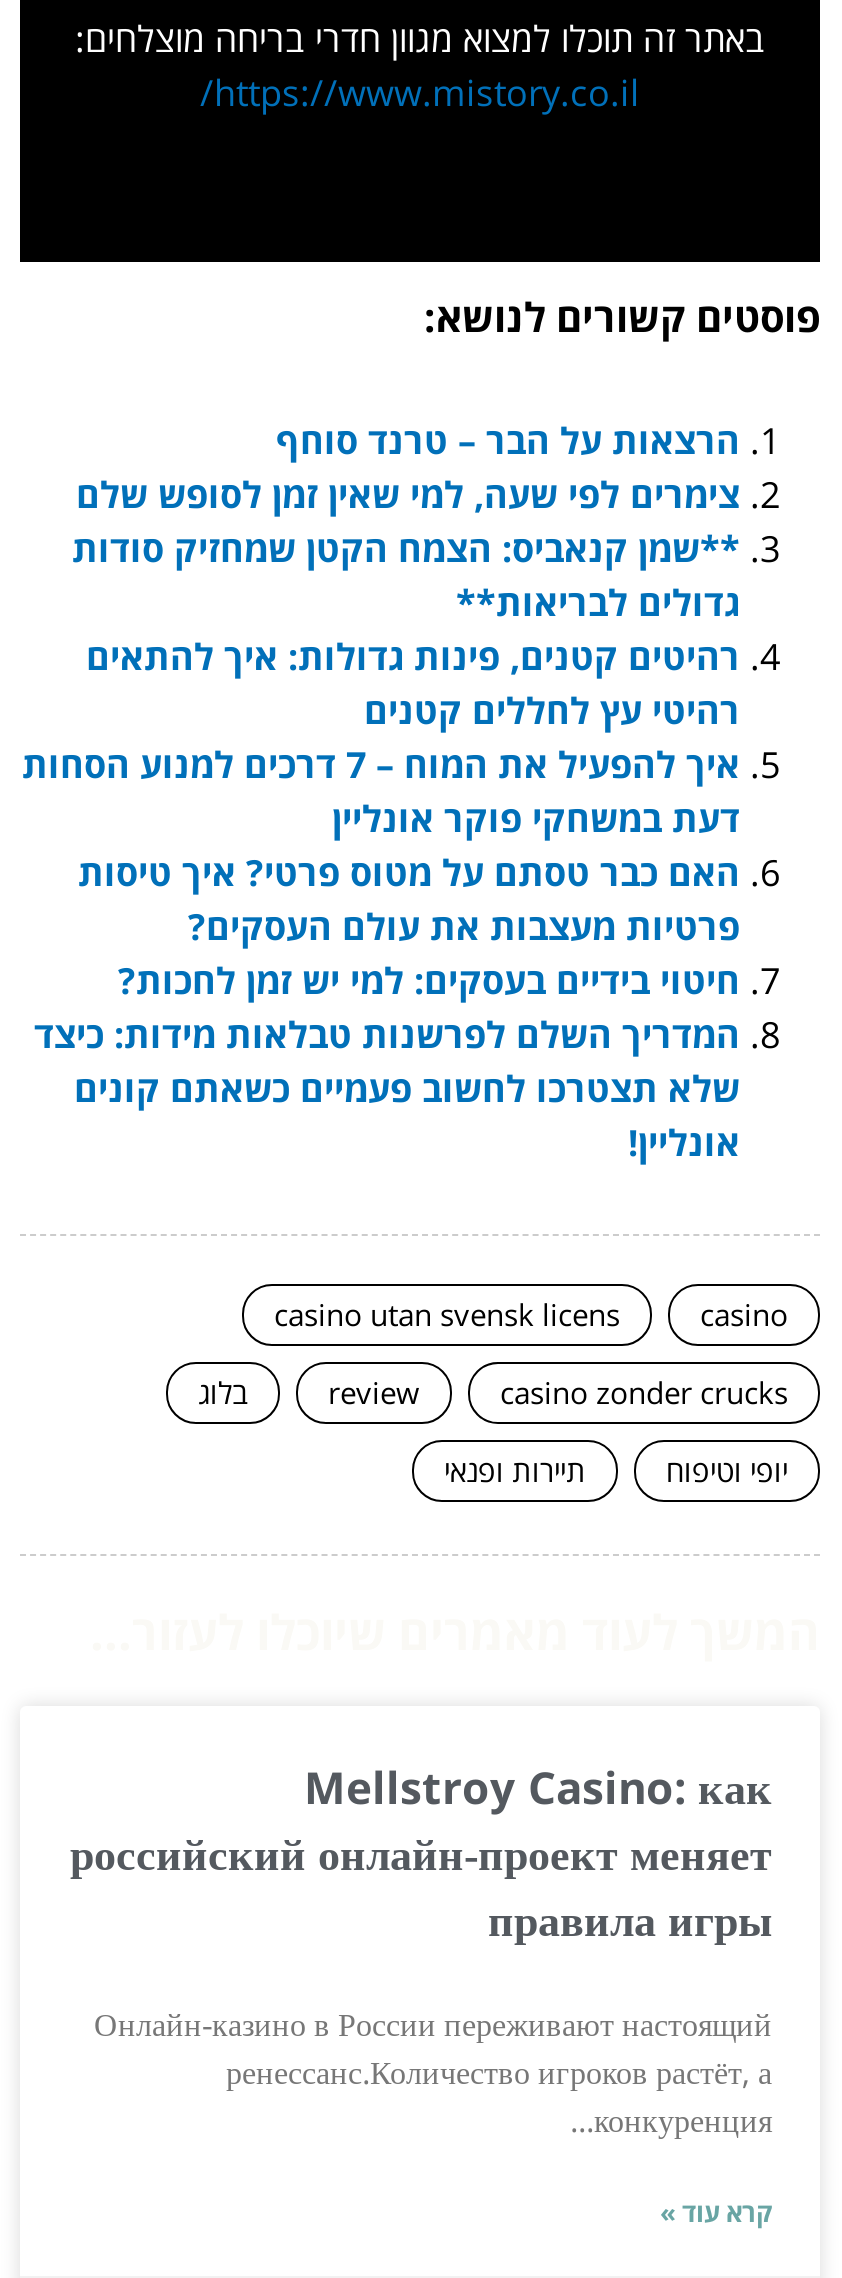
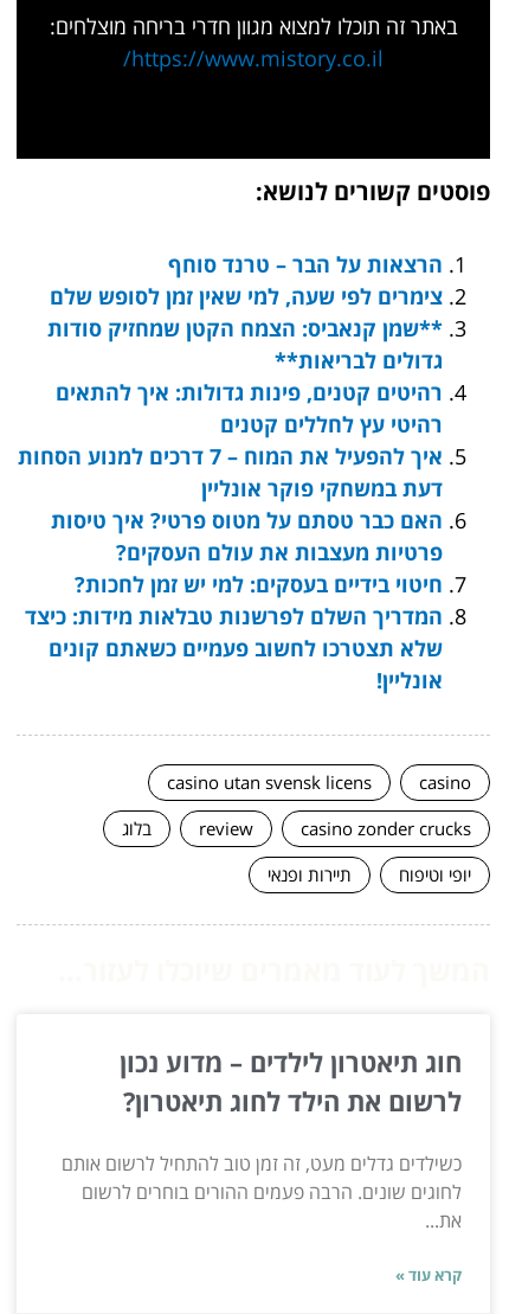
- Mellstroy Casino: как
- российский онлайн‑проект меняет
- правила игры
+ חוג תיאטרון לילדים – מדוע נכון
+ לרשום את הילד לחוג תיאטרון?

- Онлайн‑казино в России переживают настоящий
- ренессанс.Количество игроков растёт, а
- конкуренция...
+ כשילדים גדלים מעט, זה זמן טוב להתחיל לרשום אותם
+ לחוגים שונים. הרבה פעמים ההורים בוחרים לרשום
+ את...
